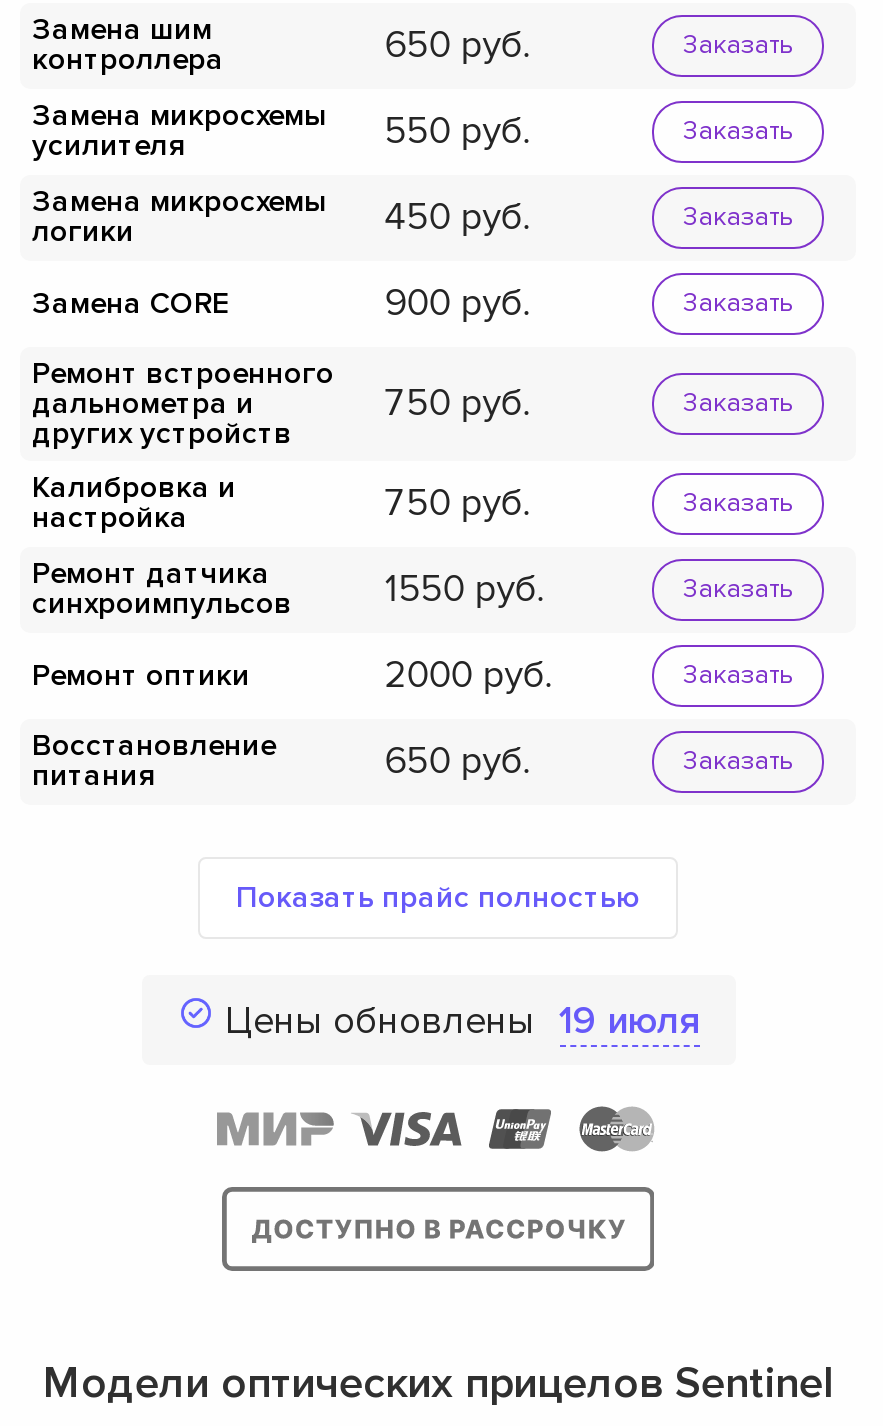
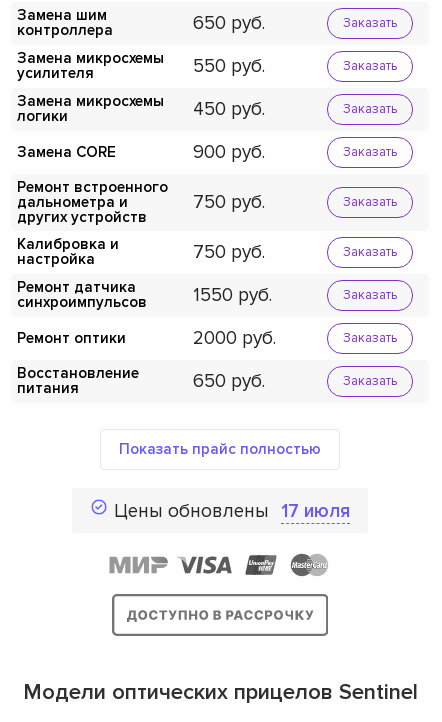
- Цены обновлены 19 июля
+ Цены обновлены 17 июля
